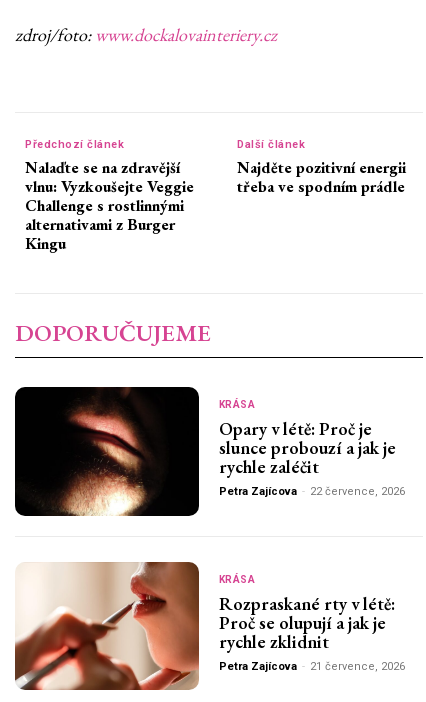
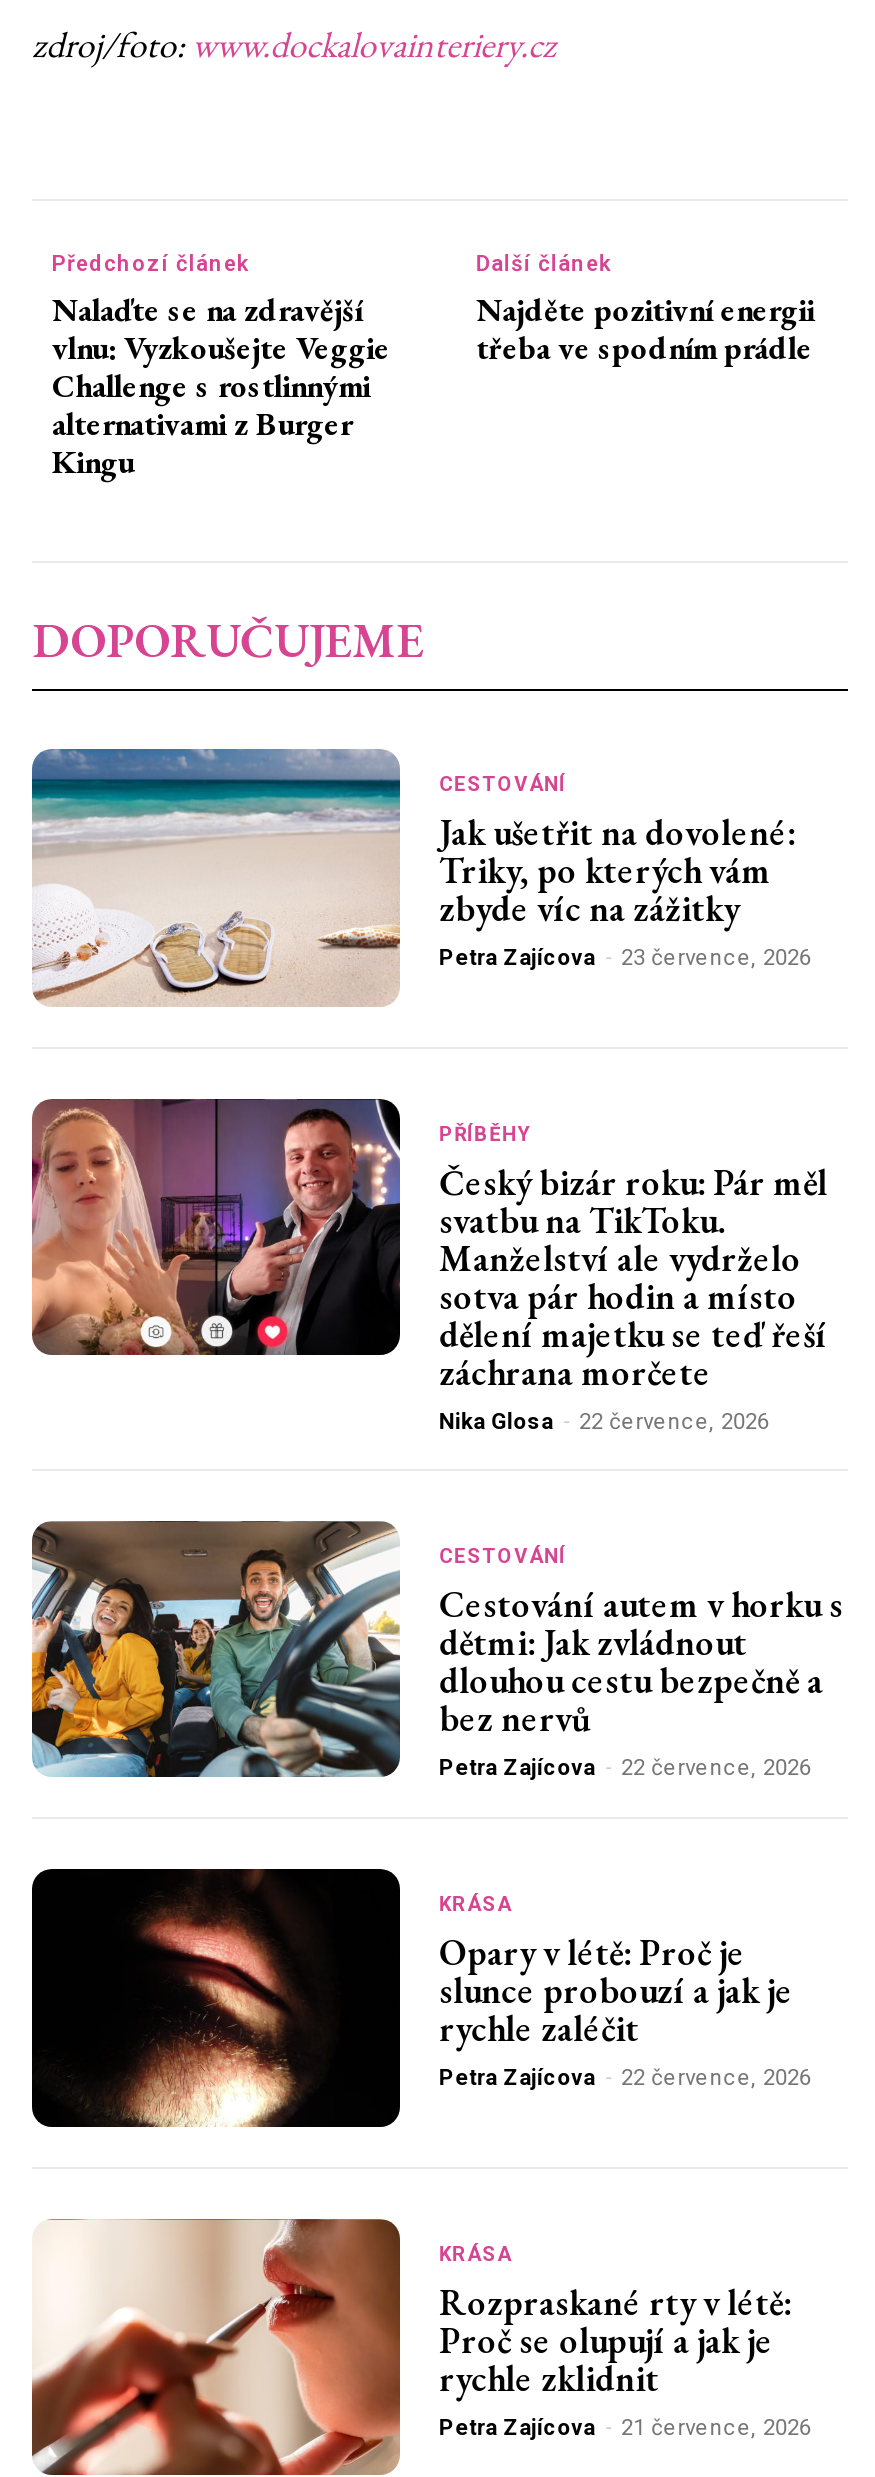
+ [image]
+ CESTOVÁNÍ
+ Jak ušetřit na dovolené:
+ Triky, po kterých vám
+ zbyde víc na zážitky
+ Petra Zajícova - 23 července, 2026

+ [image]
+ PŘÍBĚHY
+ Český bizár roku: Pár měl
+ svatbu na TikToku.
+ Manželství ale vydrželo
+ sotva pár hodin a místo
+ dělení majetku se teď řeší
+ záchrana morčete
+ Nika Glosa - 22 července, 2026

+ [image]
+ CESTOVÁNÍ
+ Cestování autem v horku s
+ dětmi: Jak zvládnout
+ dlouhou cestu bezpečně a
+ bez nervů
+ Petra Zajícova - 22 července, 2026
